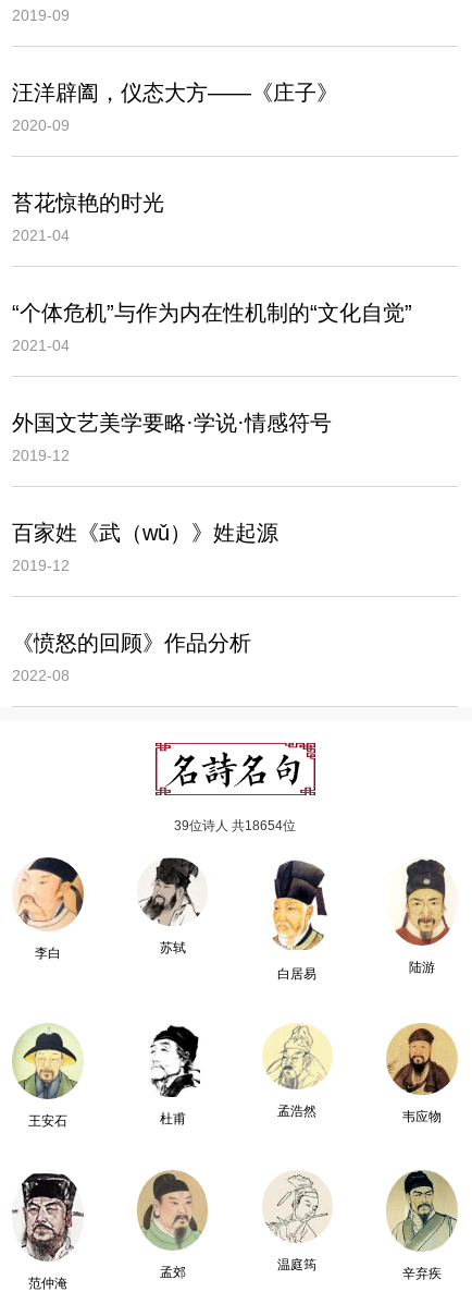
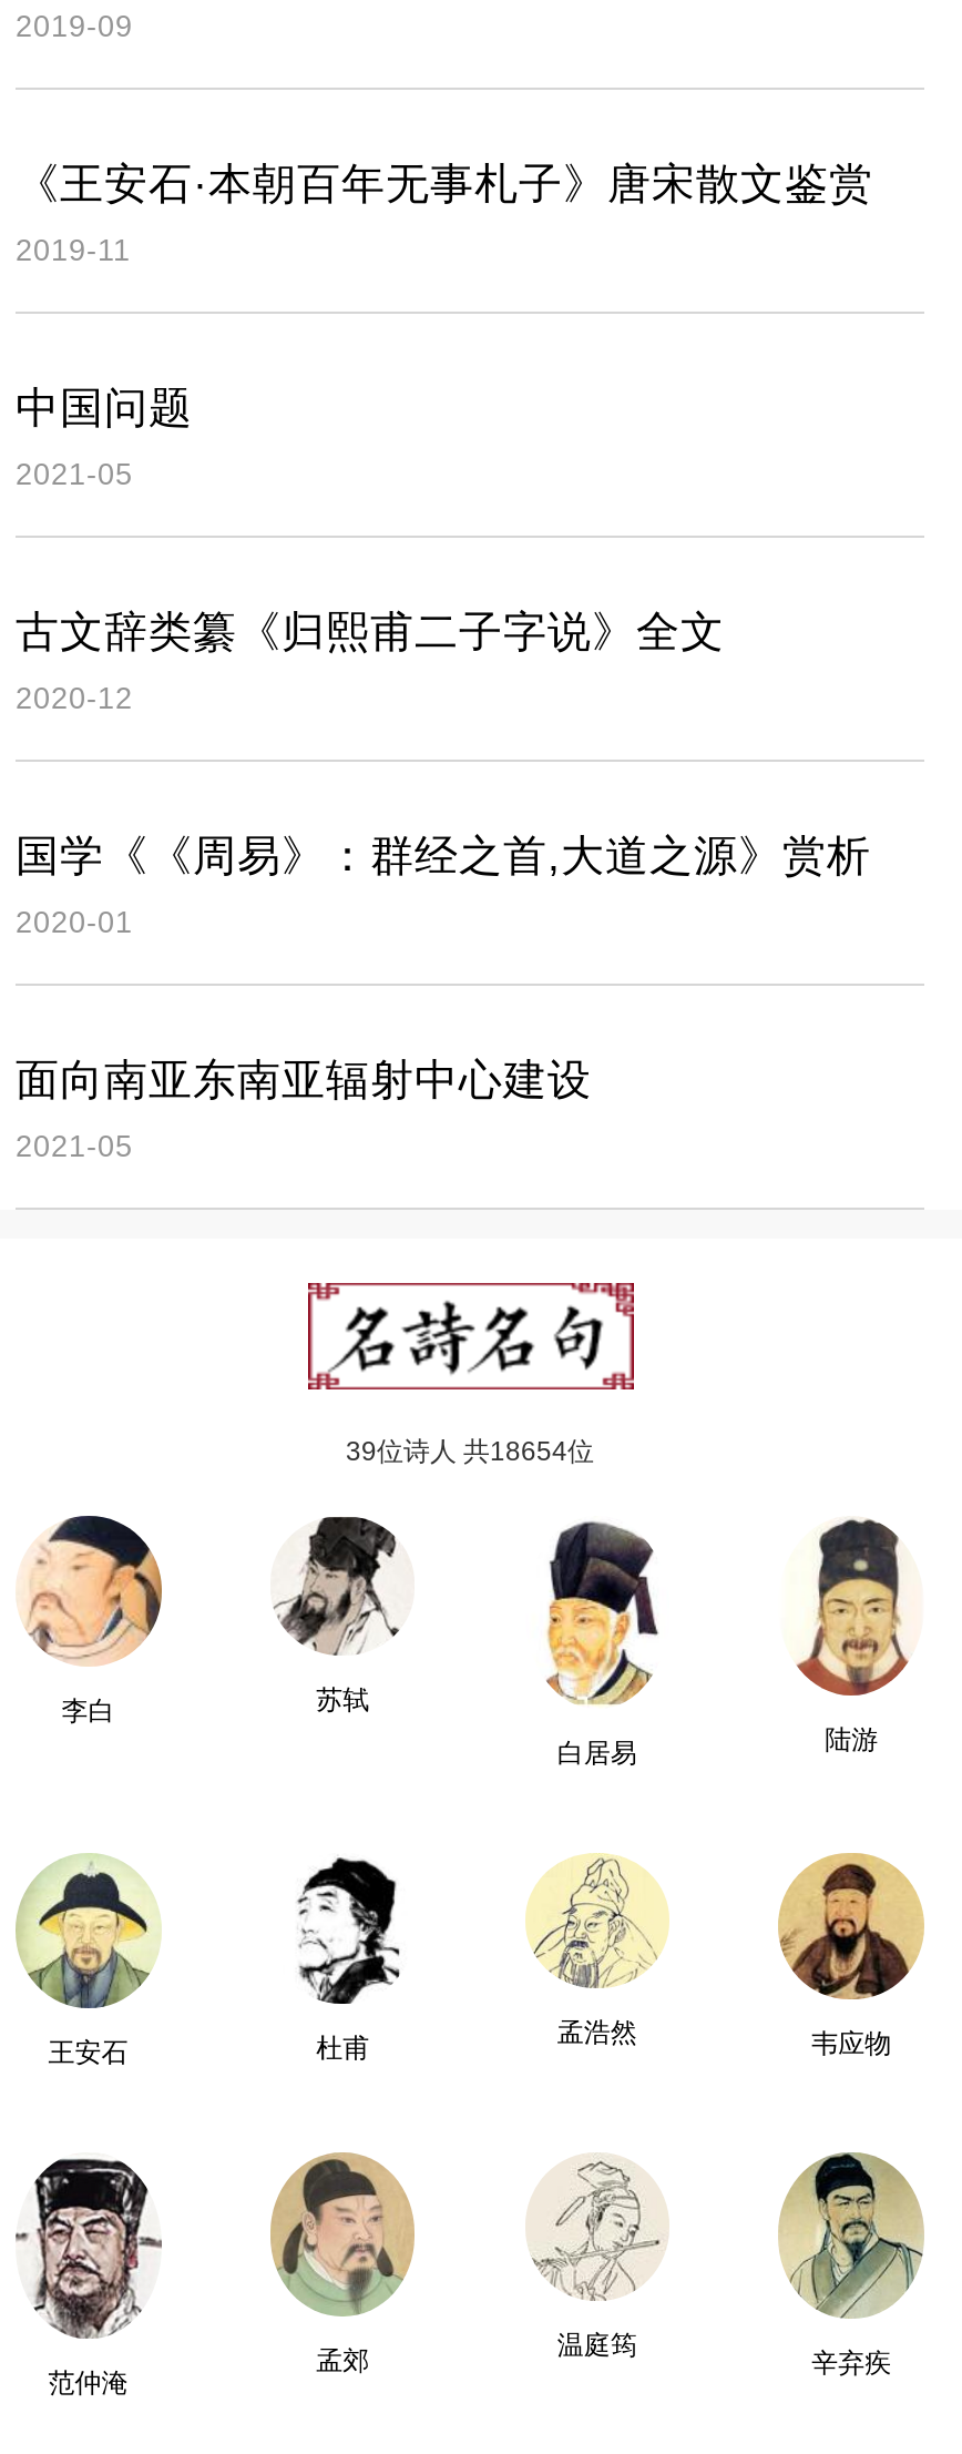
- 汪洋辟阖，仪态大方——《庄子》
- 2020-09
- 苔花惊艳的时光
- 2021-04
- “个体危机”与作为内在性机制的“文化自觉”
- 2021-04
- 外国文艺美学要略·学说·情感符号
- 2019-12
- 百家姓《武（wǔ）》姓起源
- 2019-12
- 《愤怒的回顾》作品分析
- 2022-08
+ 《王安石·本朝百年无事札子》唐宋散文鉴赏
+ 2019-11
+ 中国问题
+ 2021-05
+ 古文辞类纂《归熙甫二子字说》全文
+ 2020-12
+ 国学《《周易》：群经之首,大道之源》赏析
+ 2020-01
+ 面向南亚东南亚辐射中心建设
+ 2021-05
